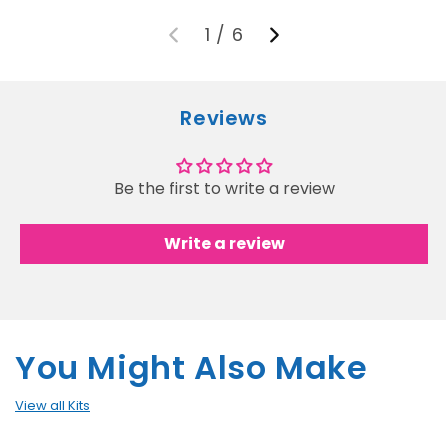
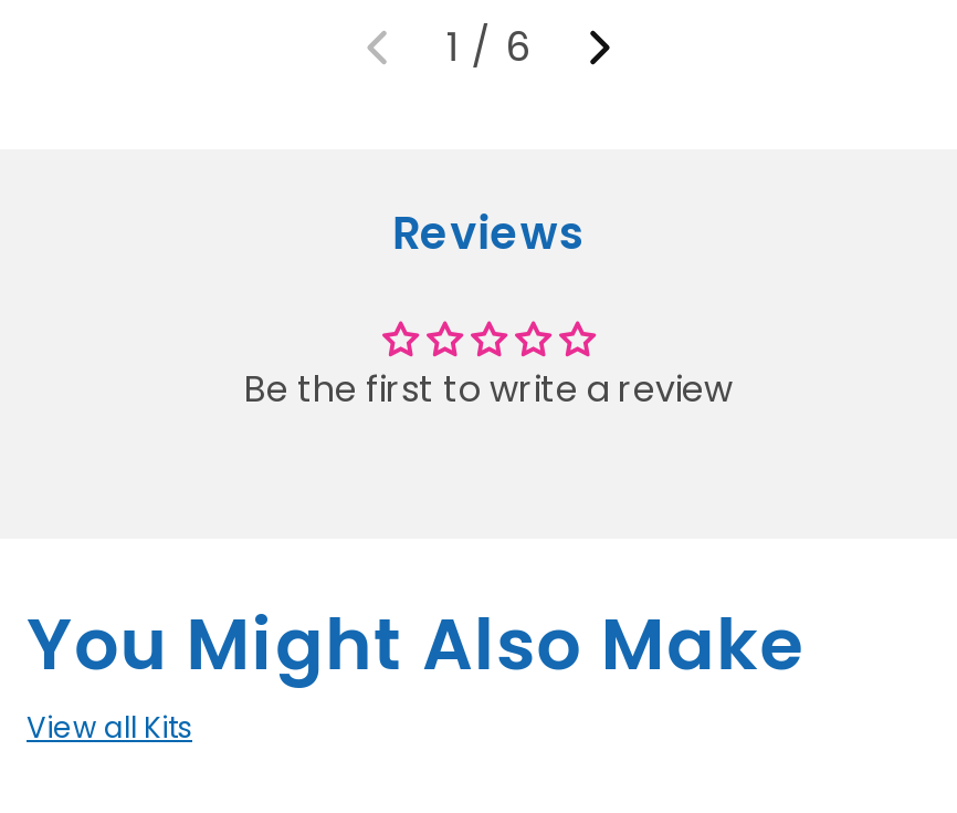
- Write a review
